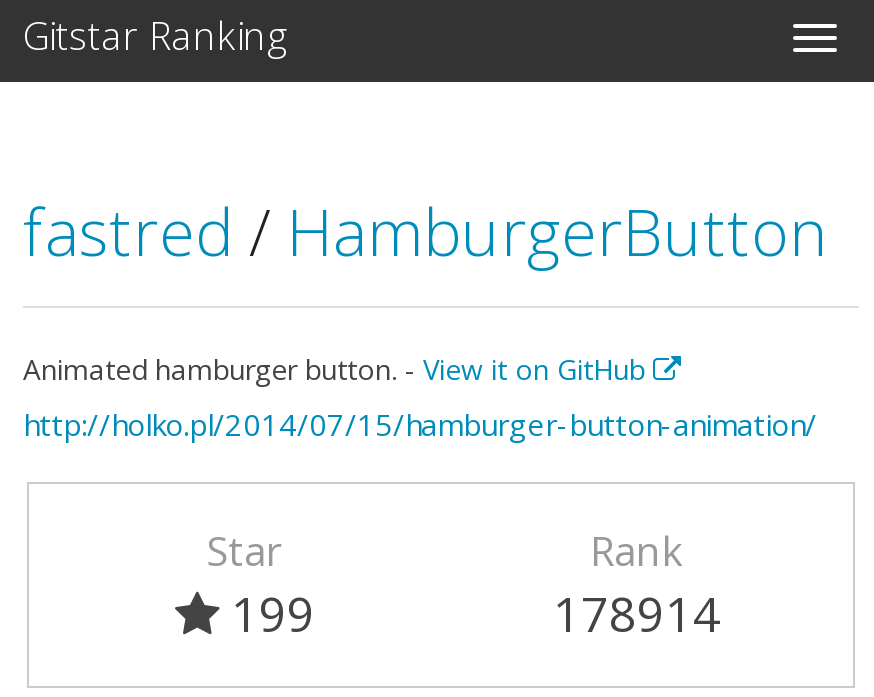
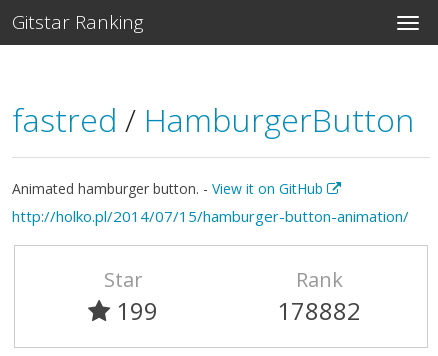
- 178914
+ 178882
